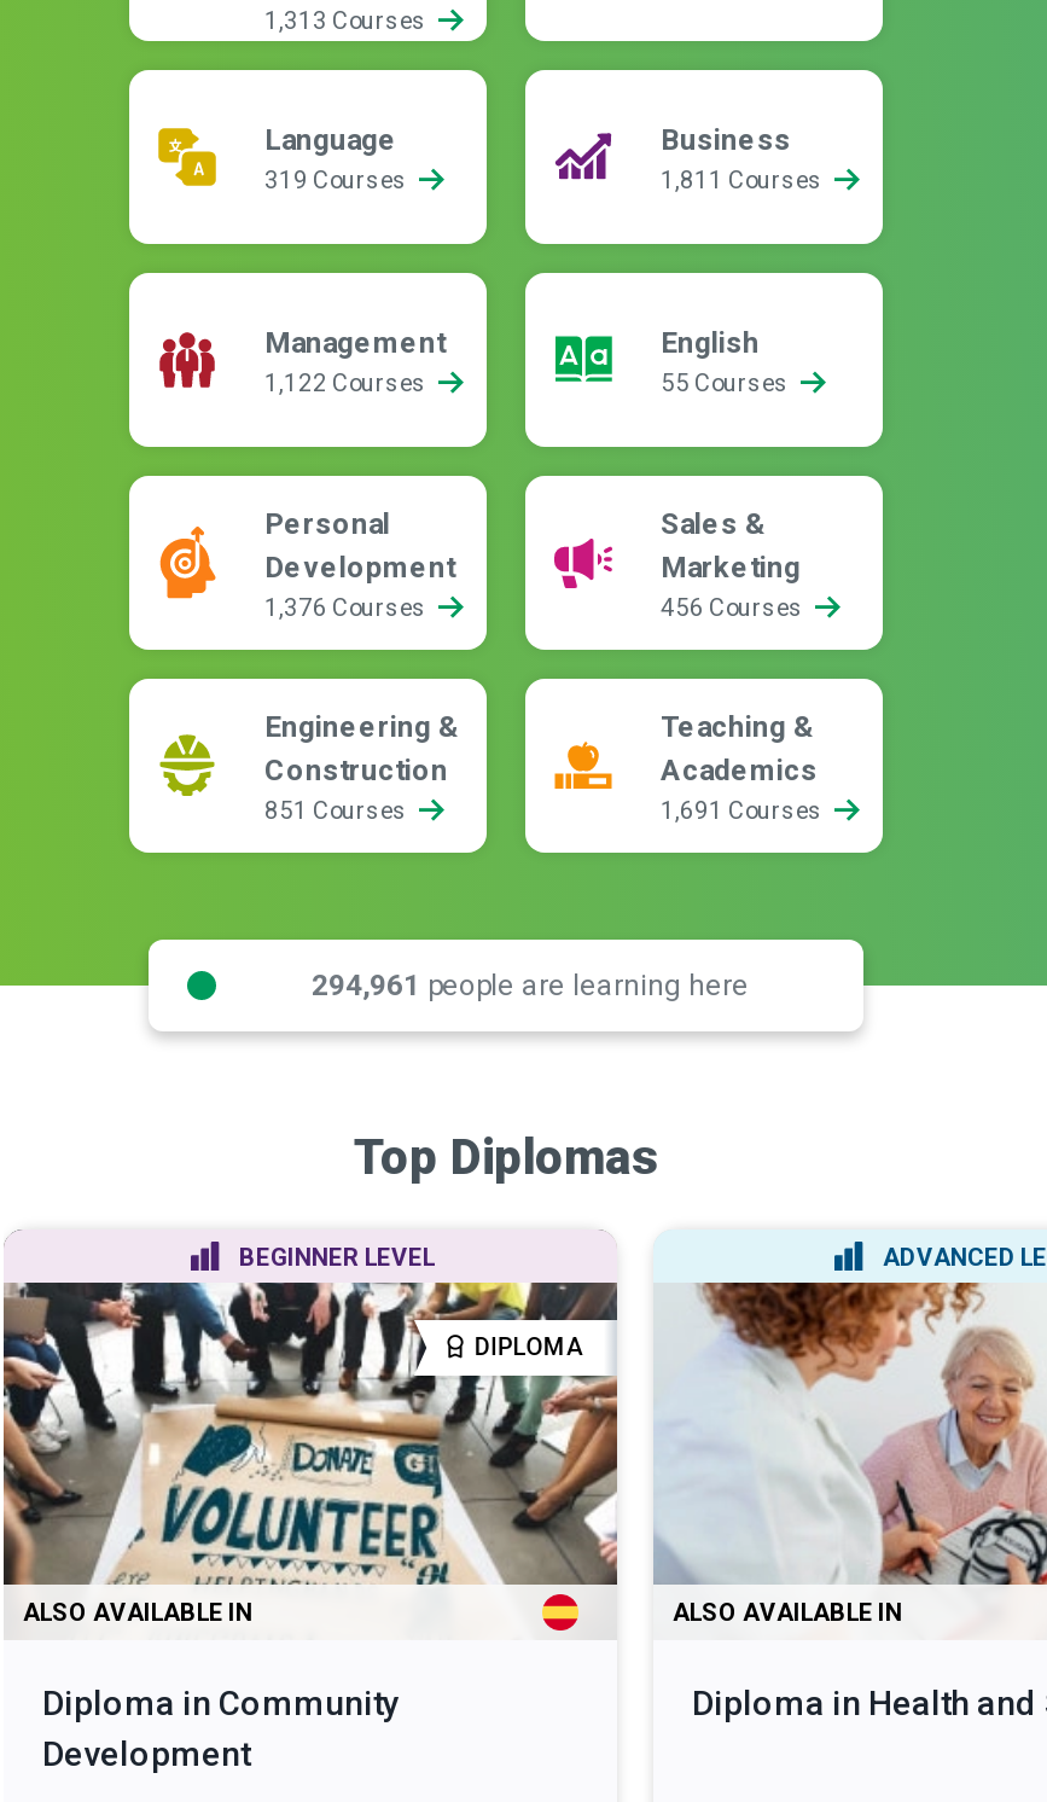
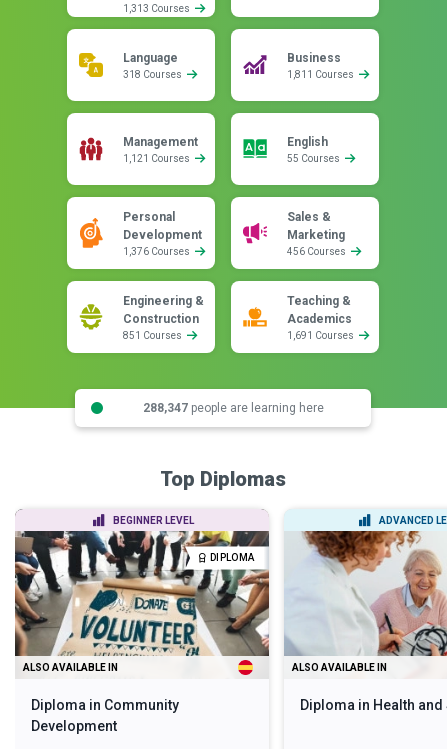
- 319 Courses
+ 318 Courses

- 1,122 Courses
+ 1,121 Courses

- 294,961 people are learning here
+ 288,347 people are learning here
